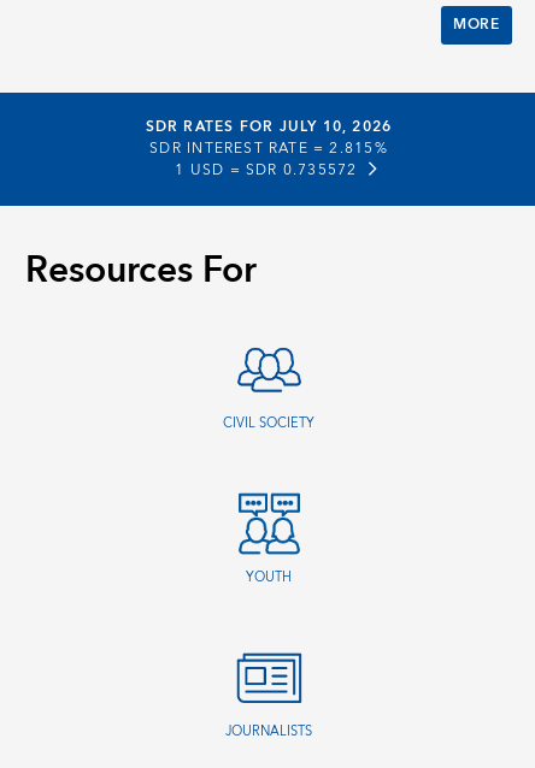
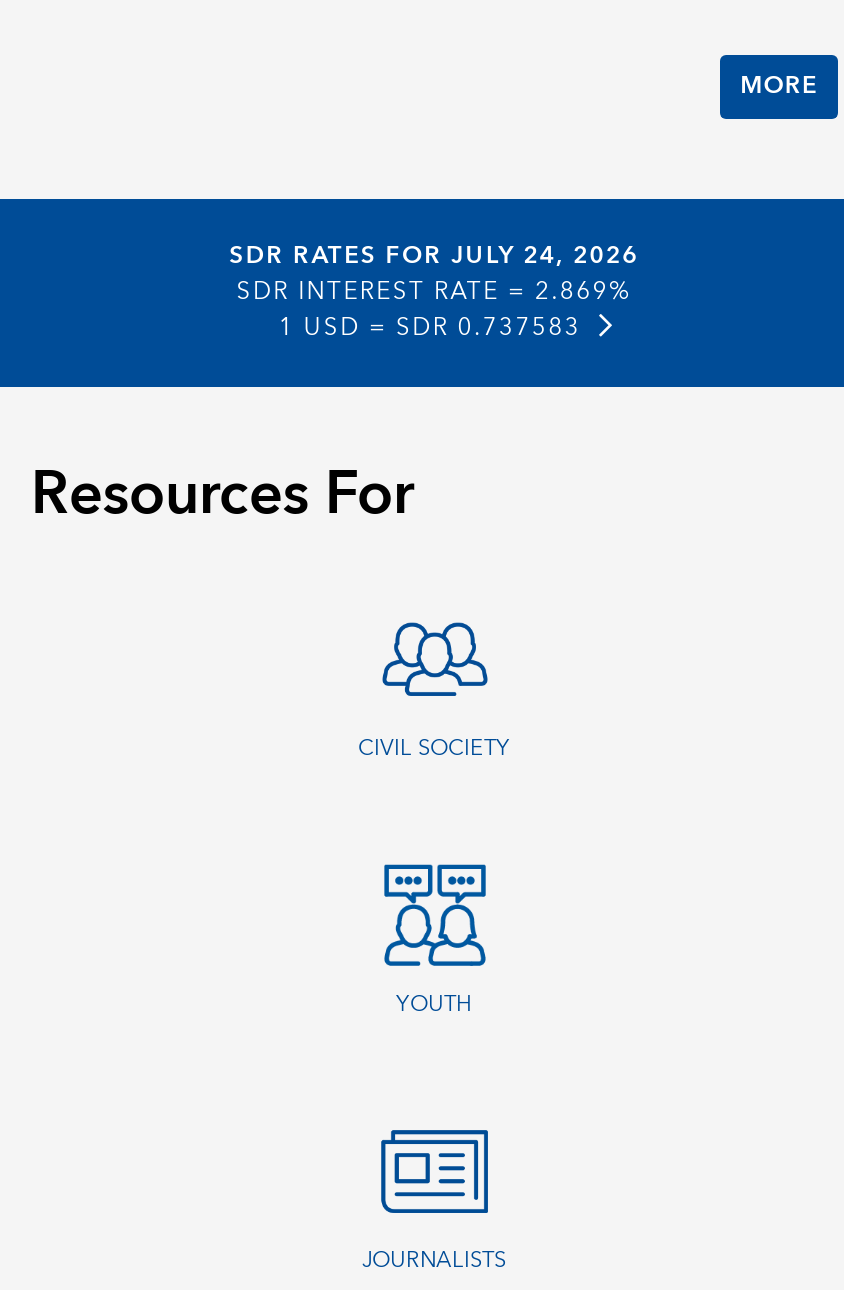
- SDR RATES FOR JULY 10, 2026
+ SDR RATES FOR JULY 24, 2026

- SDR INTEREST RATE = 2.815%
+ SDR INTEREST RATE = 2.869%

- 1 USD = SDR 0.735572
+ 1 USD = SDR 0.737583
